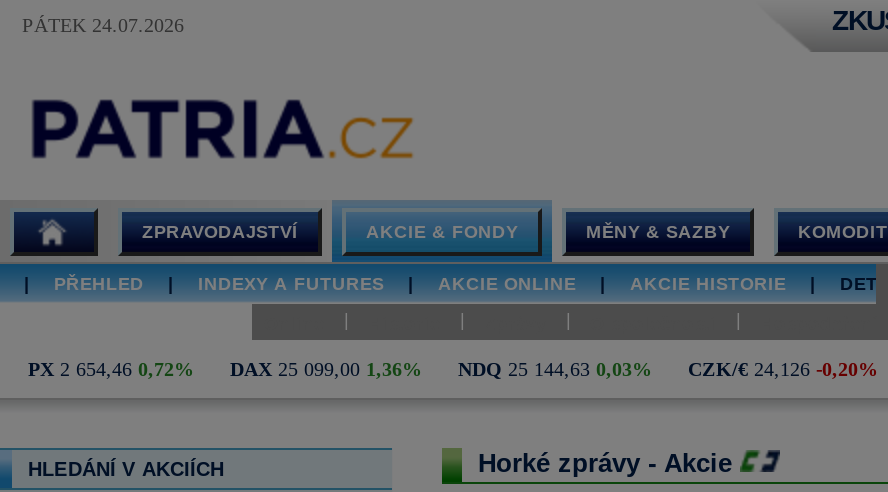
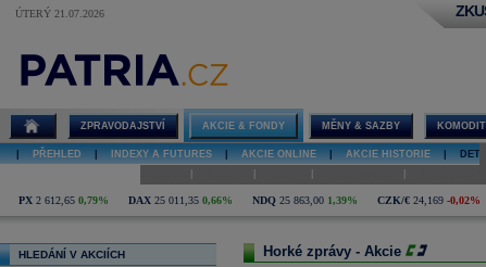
- PÁTEK 24.07.2026
+ ÚTERÝ 21.07.2026

- PX 2 654,46 0,72%
+ PX 2 612,65 0,79%

- DAX 25 099,00 1,36%
+ DAX 25 011,35 0,66%

- NDQ 25 144,63 0,03%
+ NDQ 25 863,00 1,39%

- CZK/€ 24,126 -0,20%
+ CZK/€ 24,169 -0,02%
